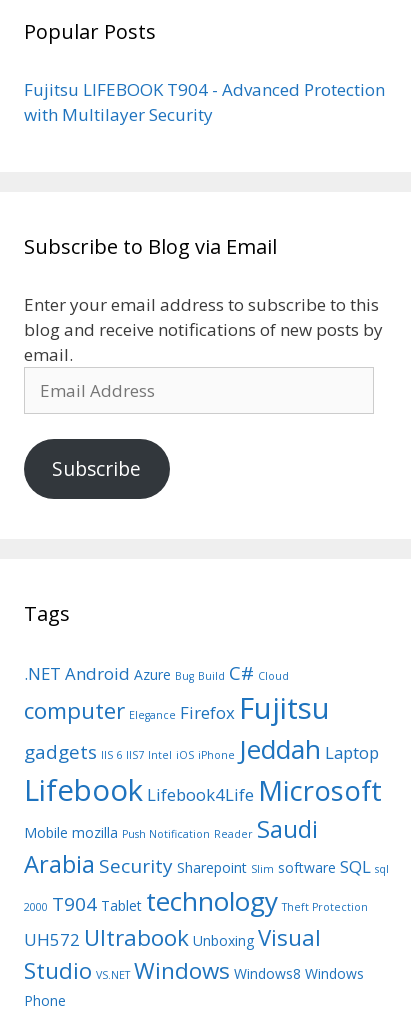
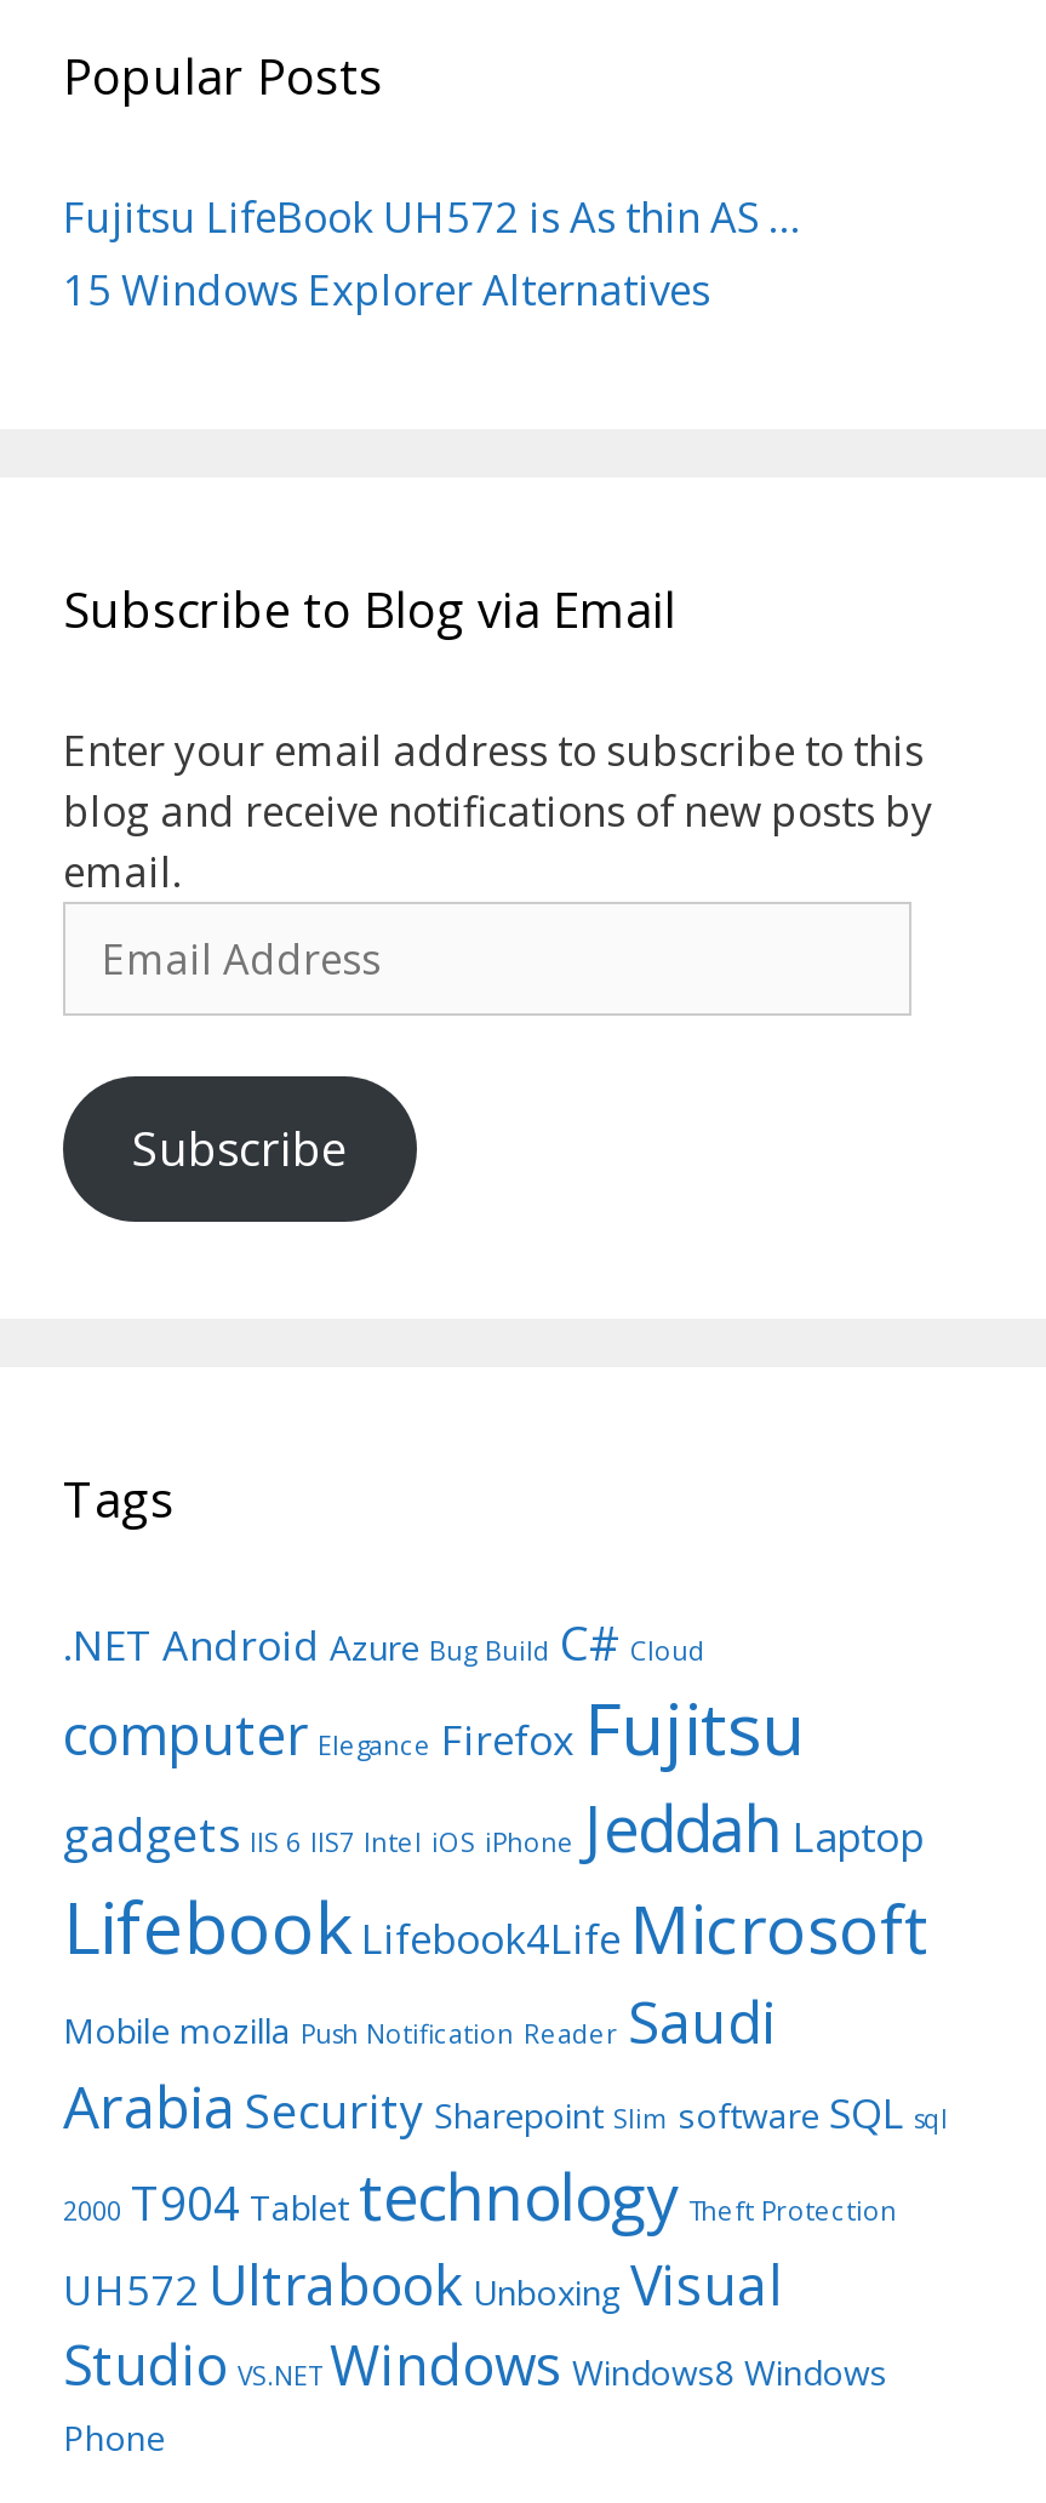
- Fujitsu LIFEBOOK T904 - Advanced Protection
- with Multilayer Security
+ Fujitsu LifeBook UH572 is As thin AS …
+ 15 Windows Explorer Alternatives
